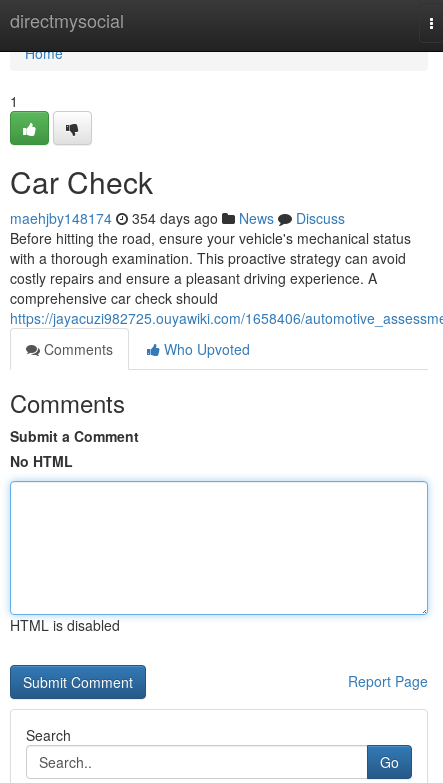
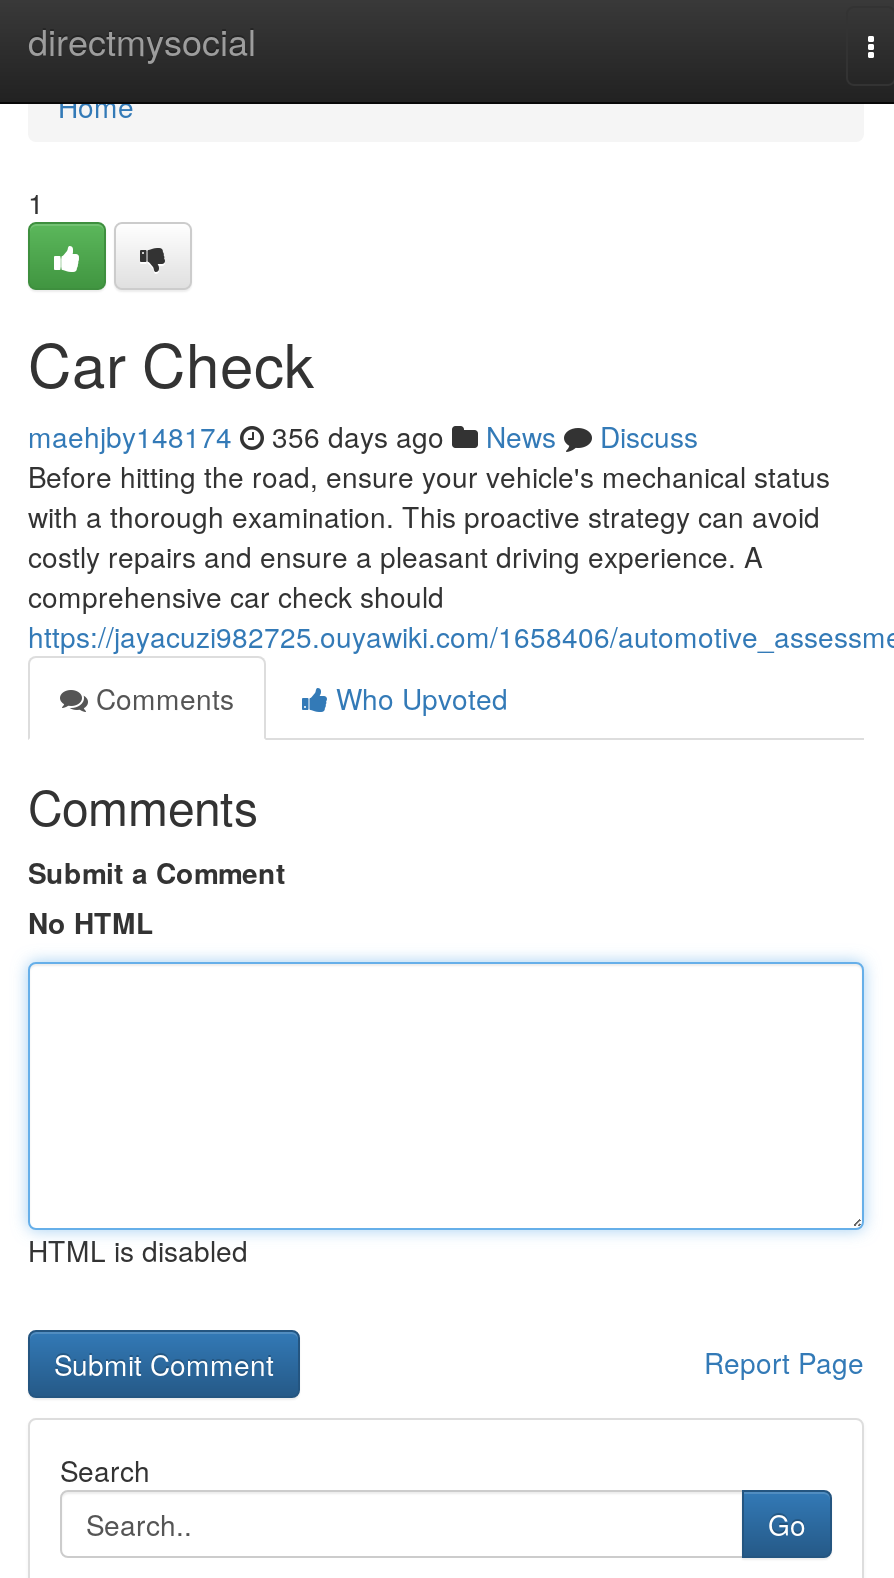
- maehjby148174 354 days ago News Discuss
+ maehjby148174 356 days ago News Discuss
